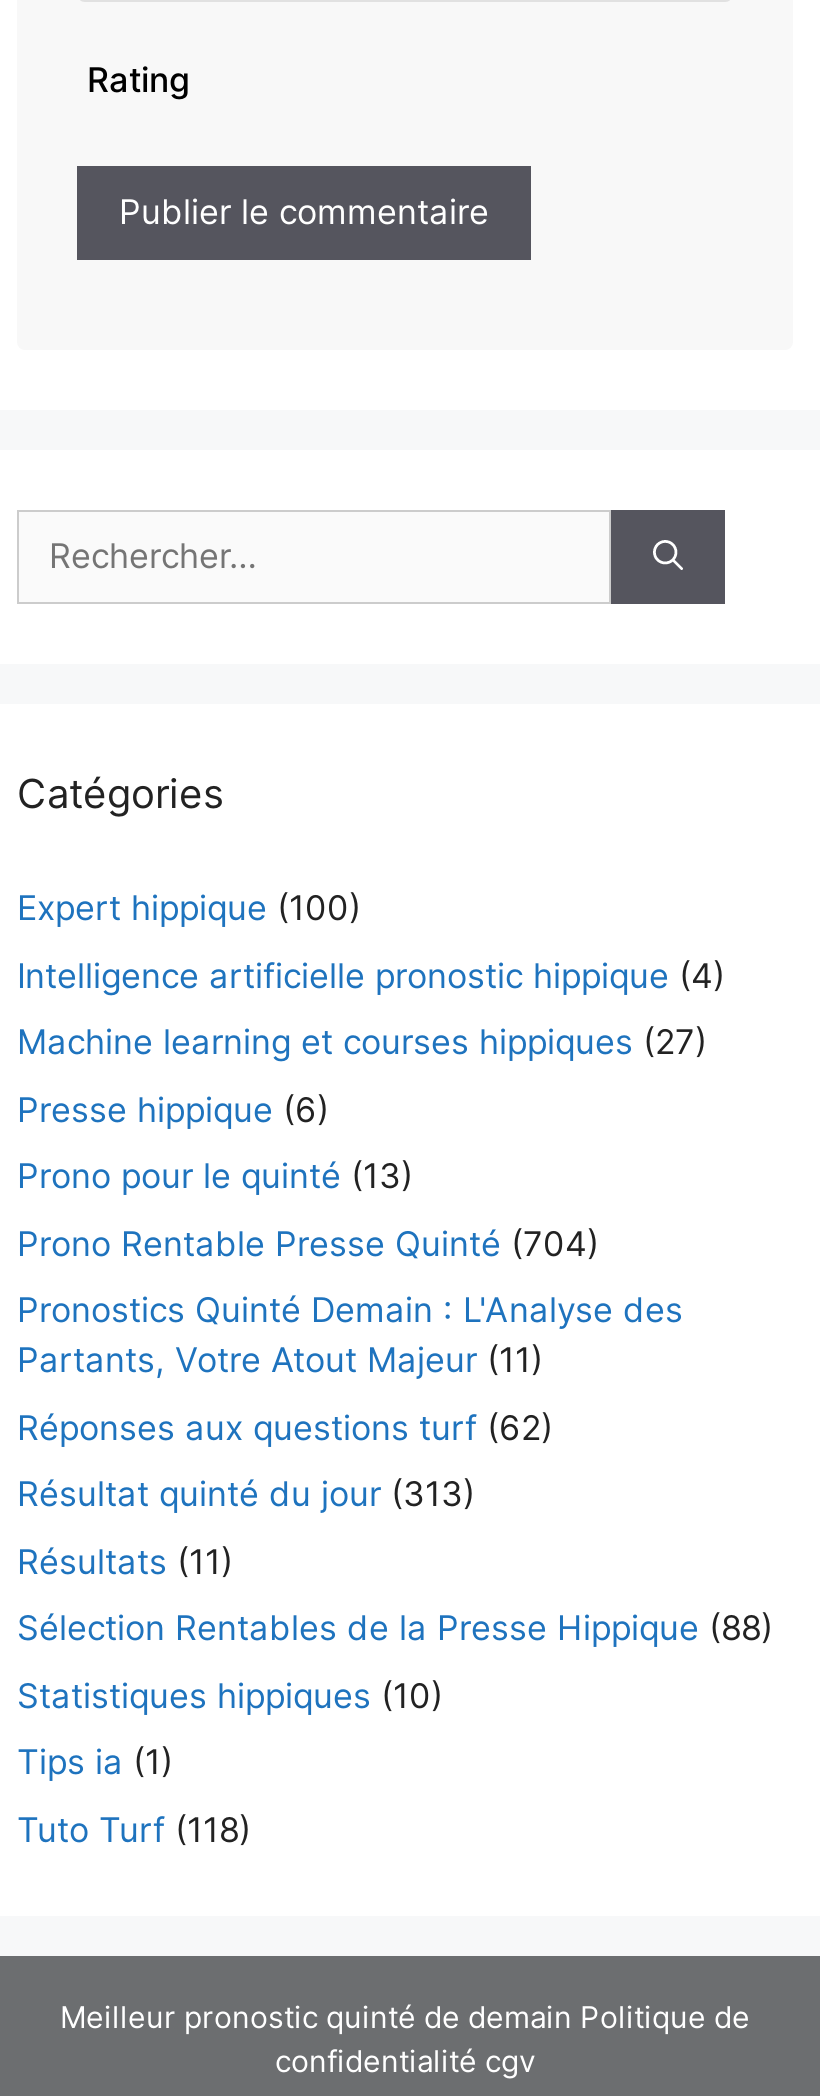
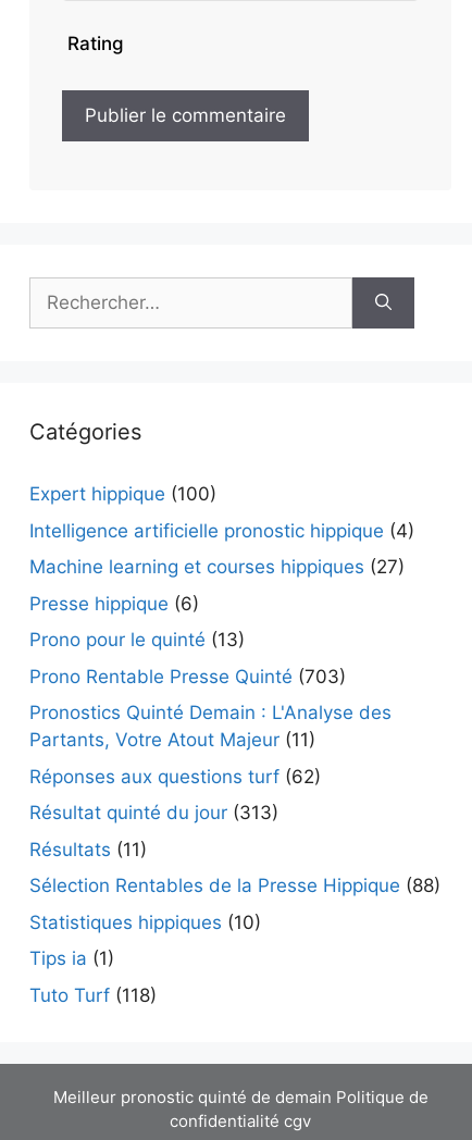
- Prono Rentable Presse Quinté (704)
+ Prono Rentable Presse Quinté (703)
